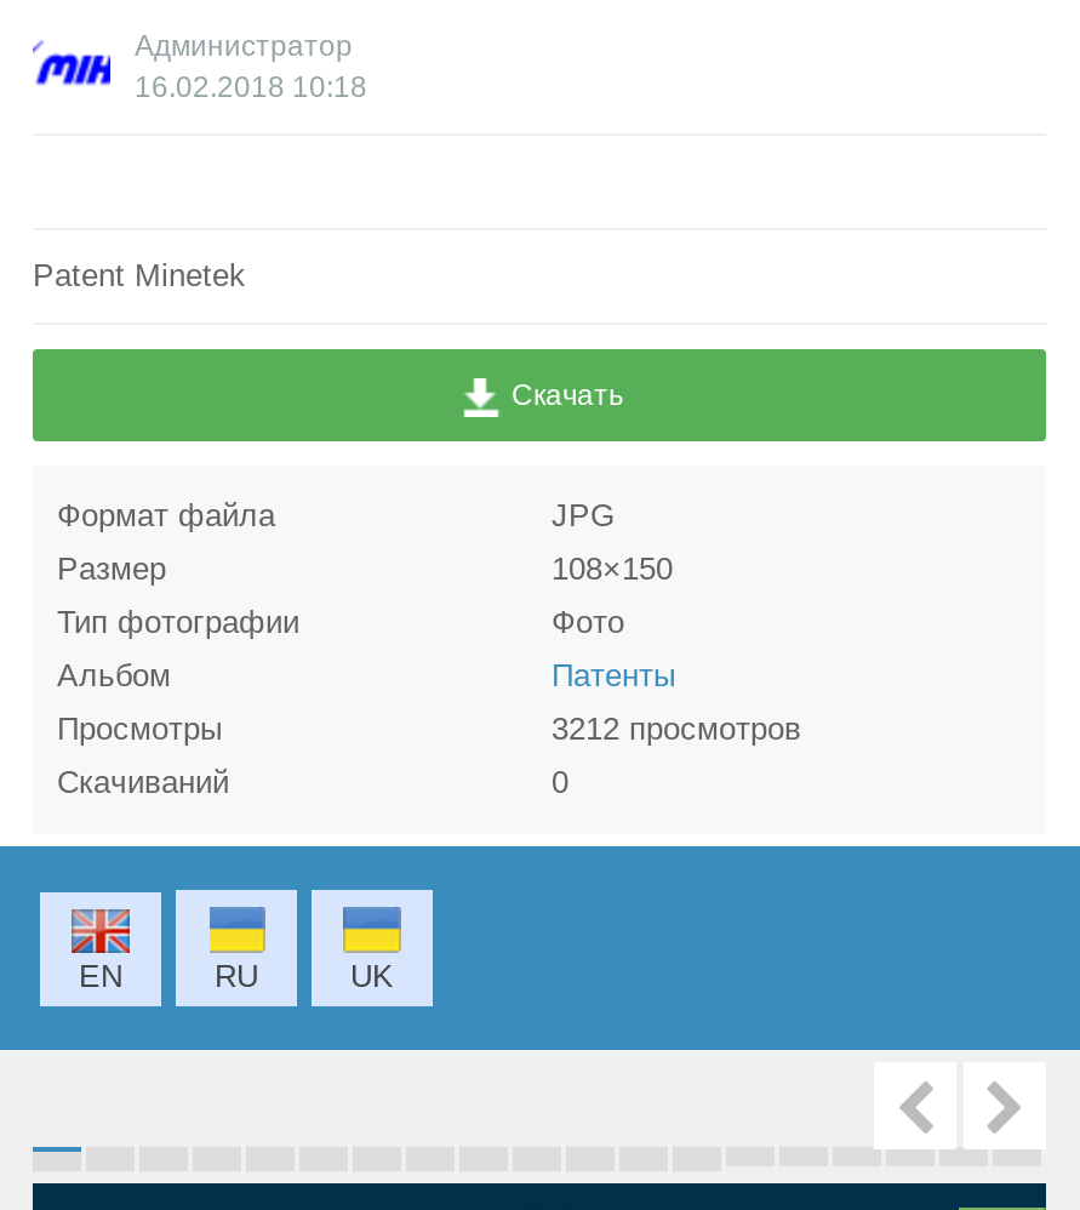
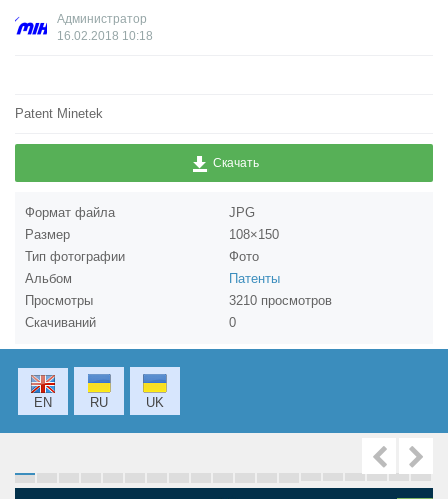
- 3212 просмотров
+ 3210 просмотров
